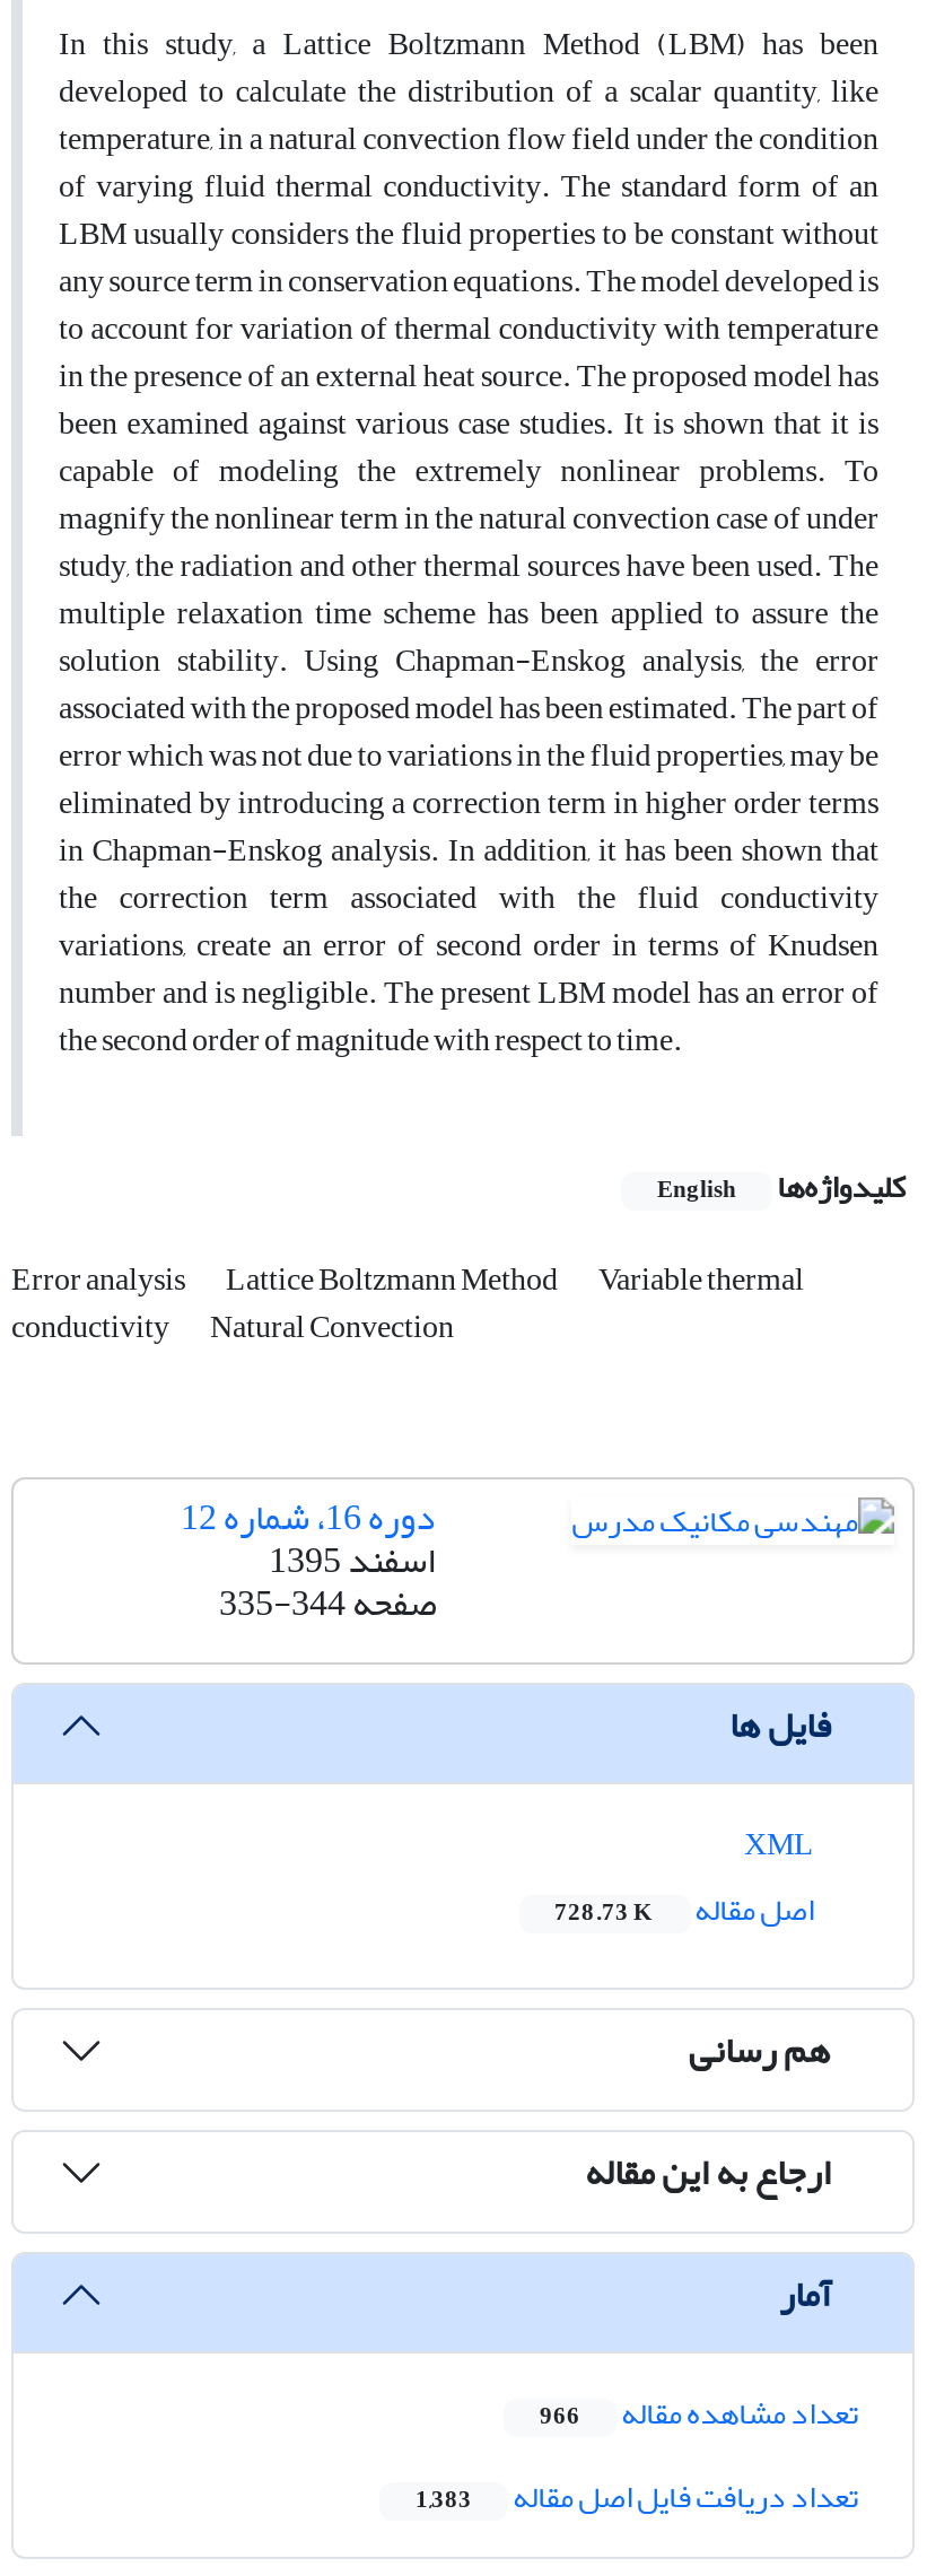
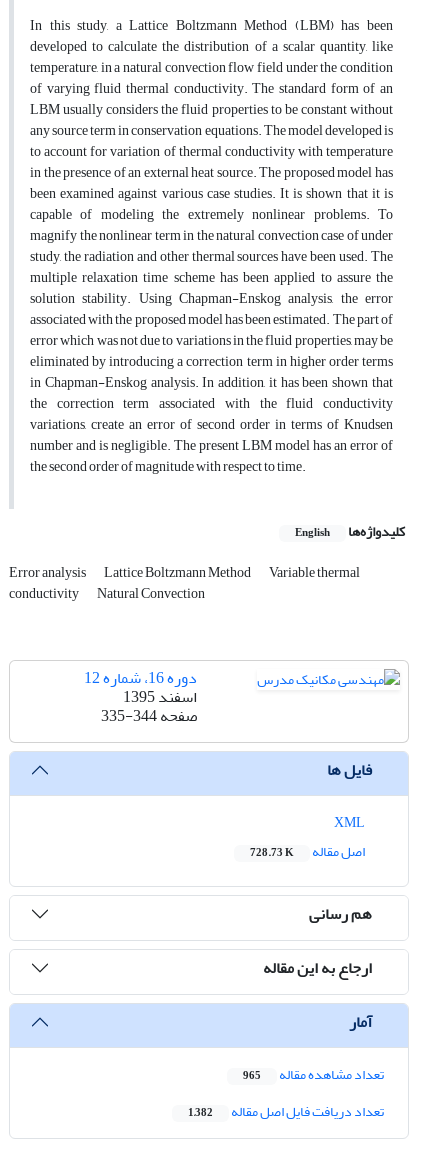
- تعداد مشاهده مقاله 966
+ تعداد مشاهده مقاله 965

- تعداد دریافت فایل اصل مقاله 1,383
+ تعداد دریافت فایل اصل مقاله 1,382
